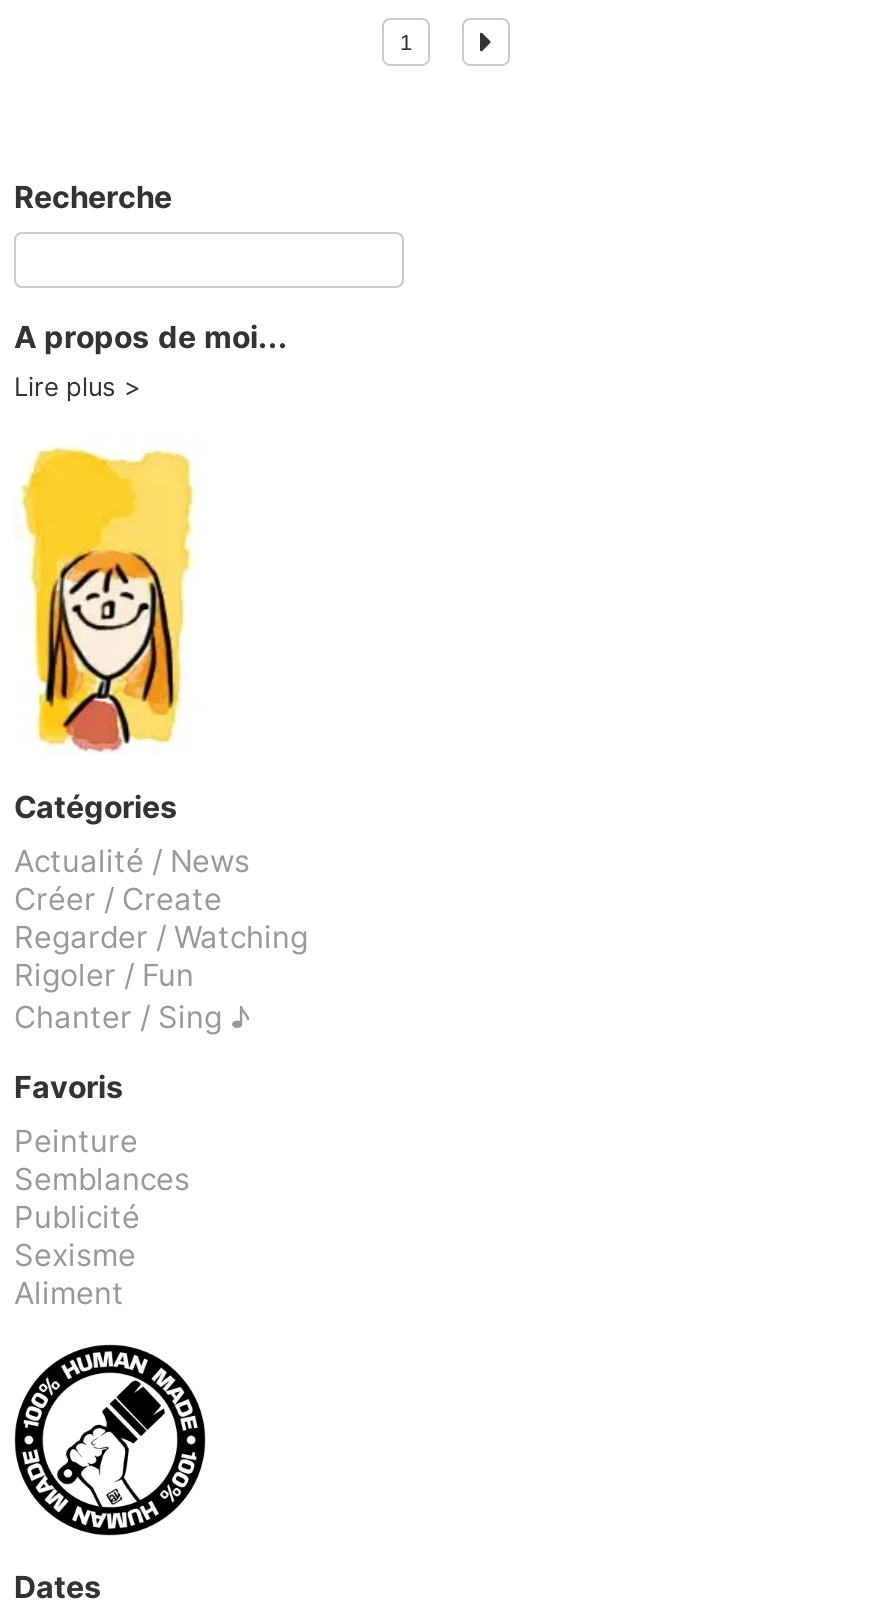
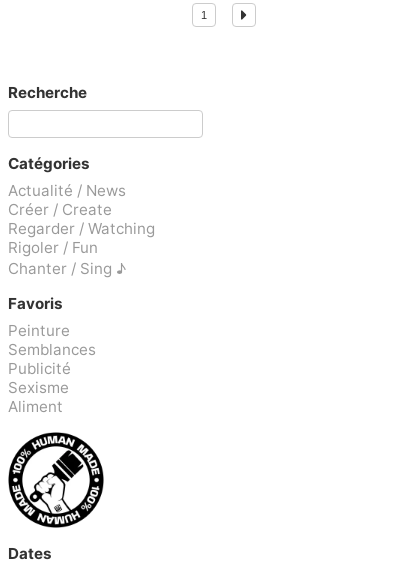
- A propos de moi...
- Lire plus

- [image]
